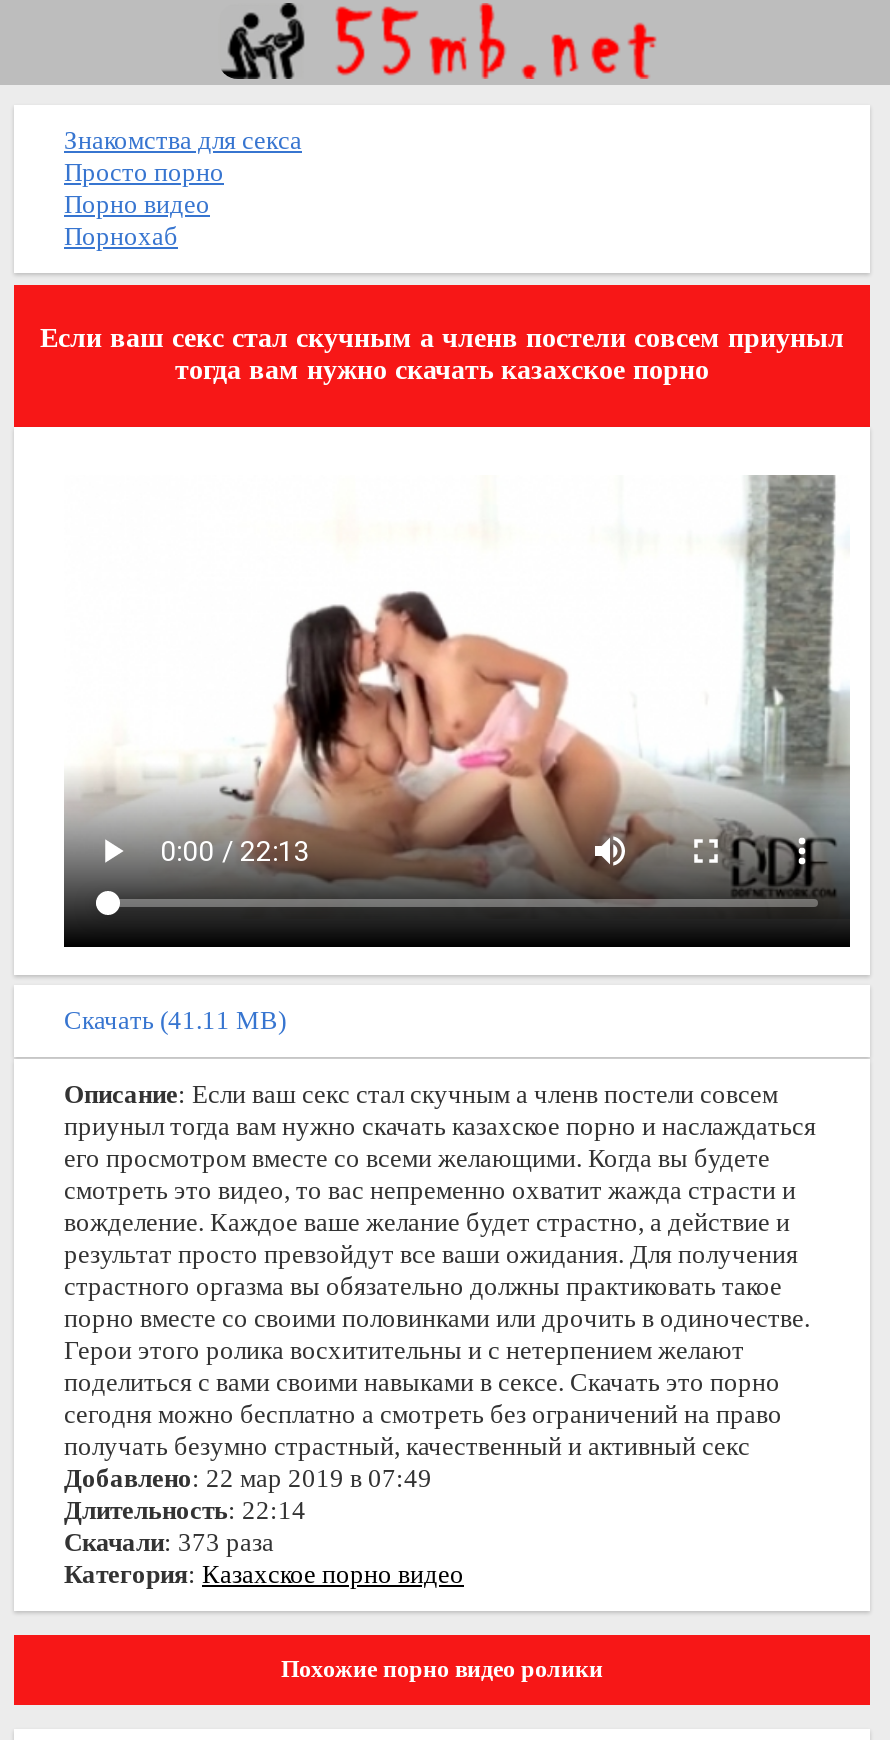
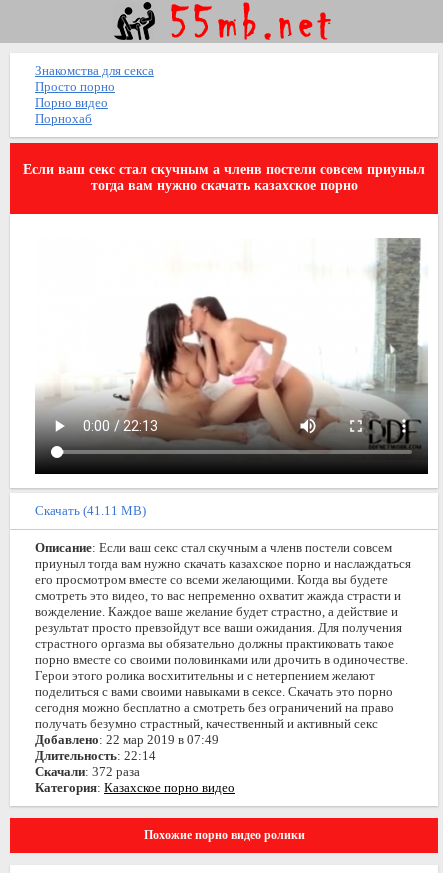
- Скачали: 373 раза
+ Скачали: 372 раза
